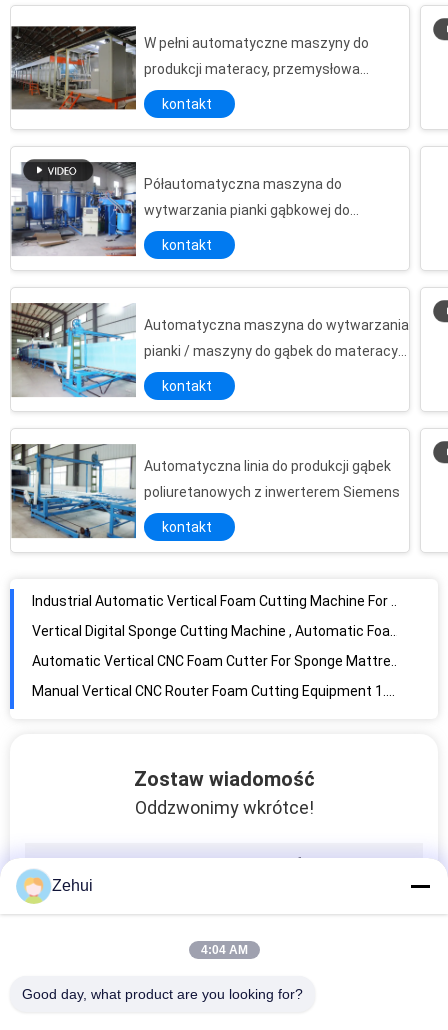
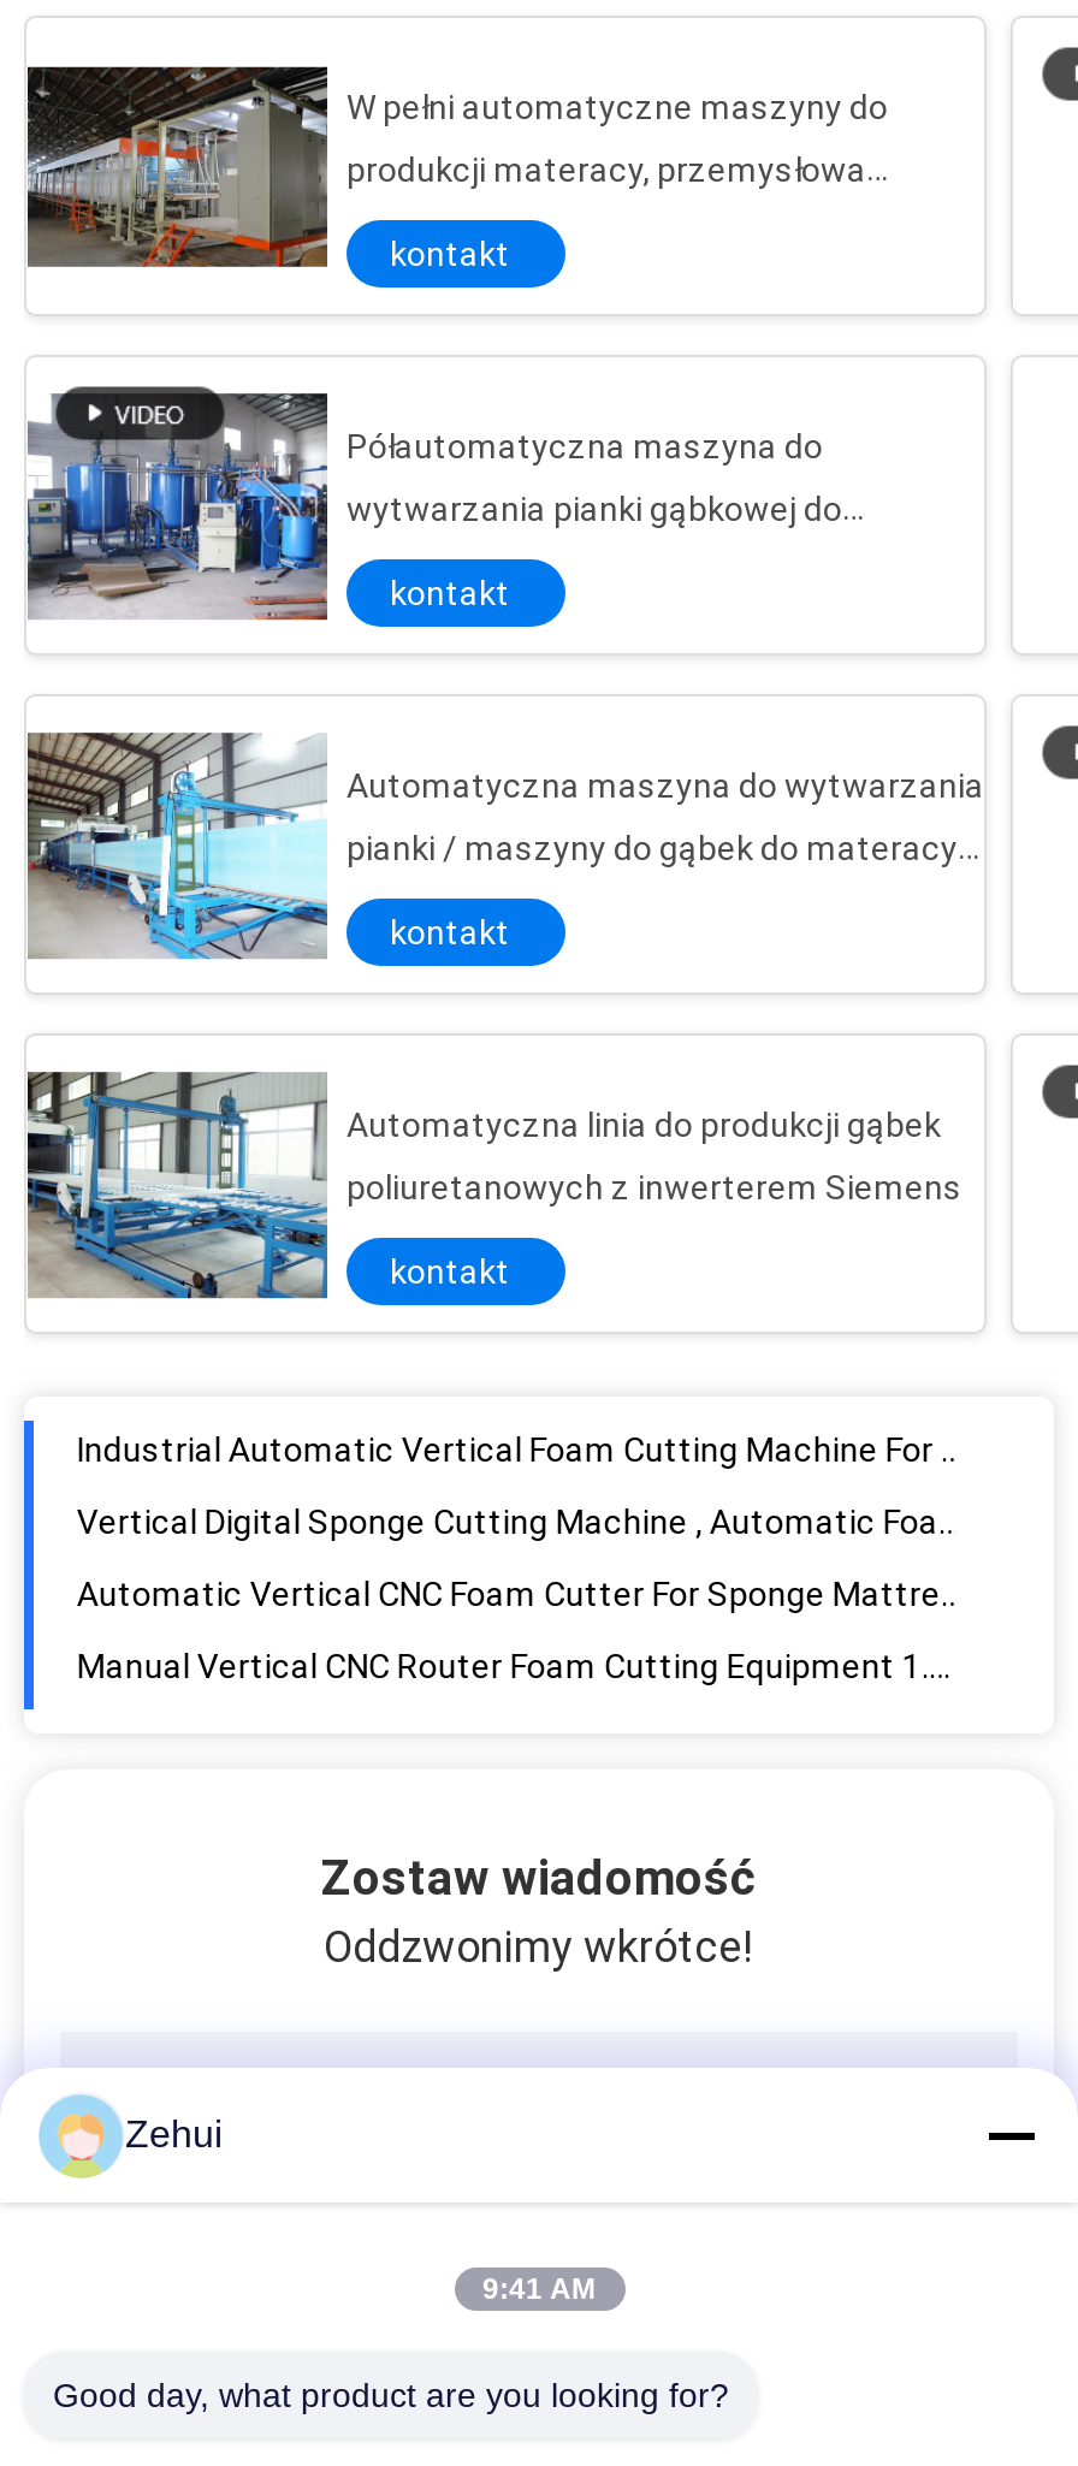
- 4:04 AM
+ 9:41 AM
